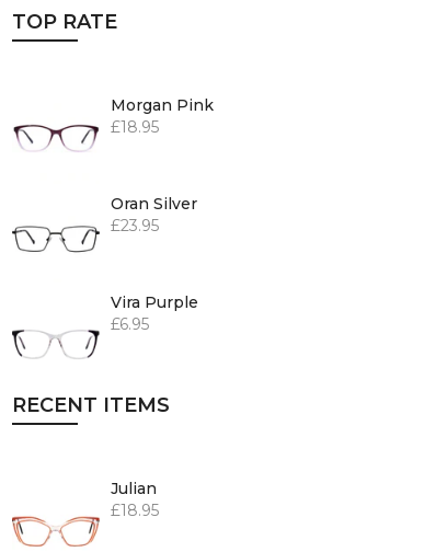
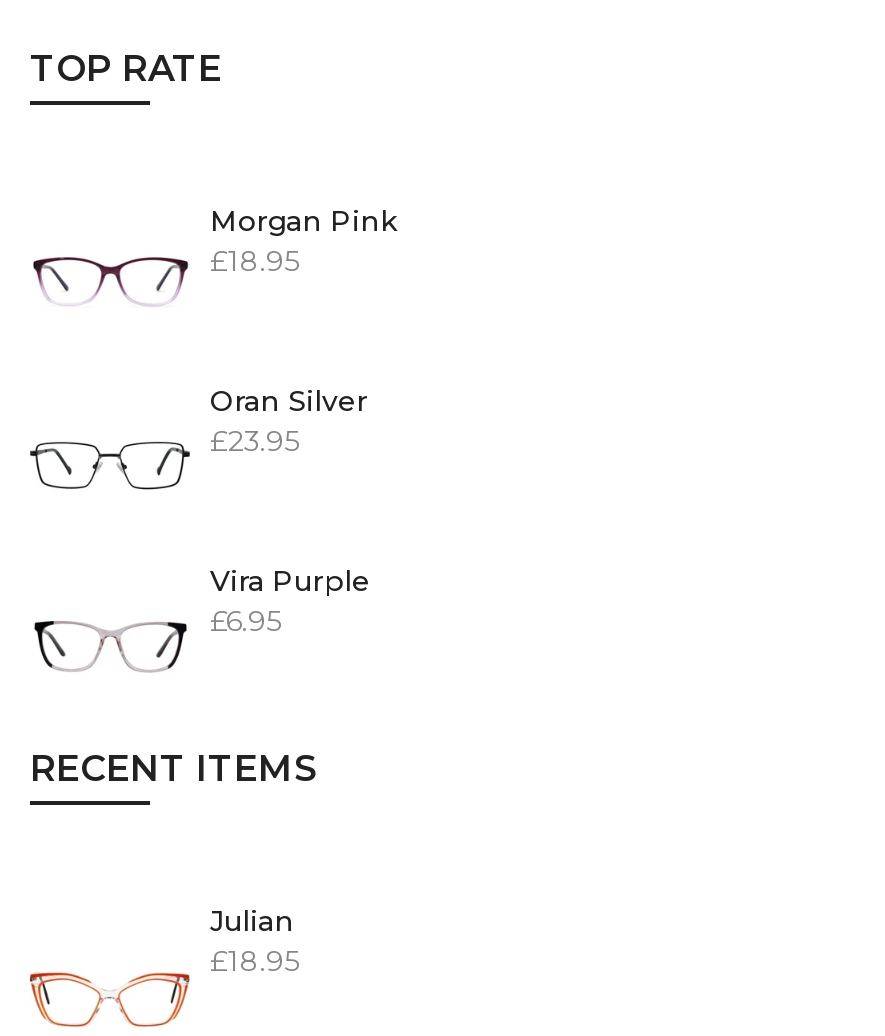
- [image]
+ [image]
